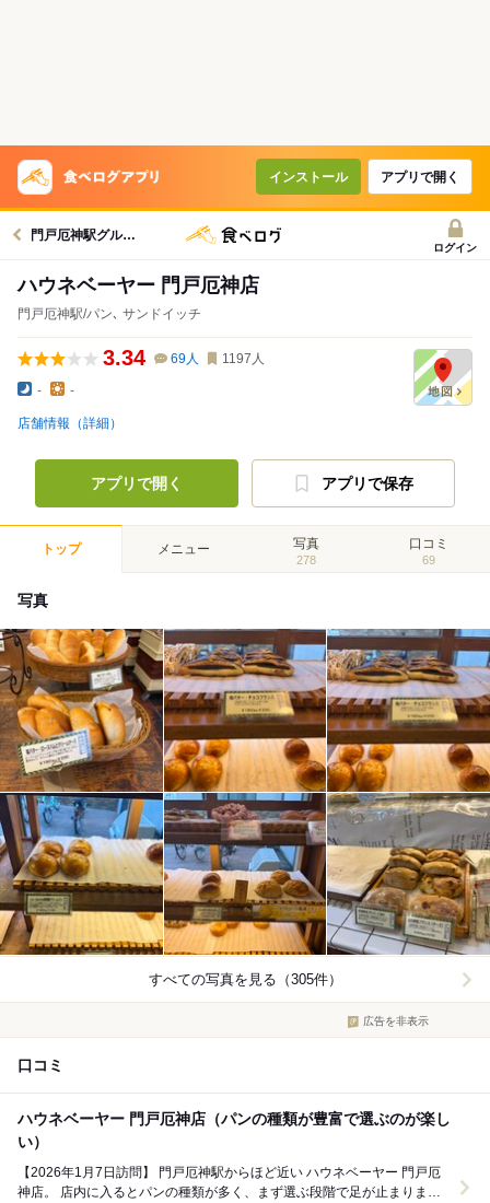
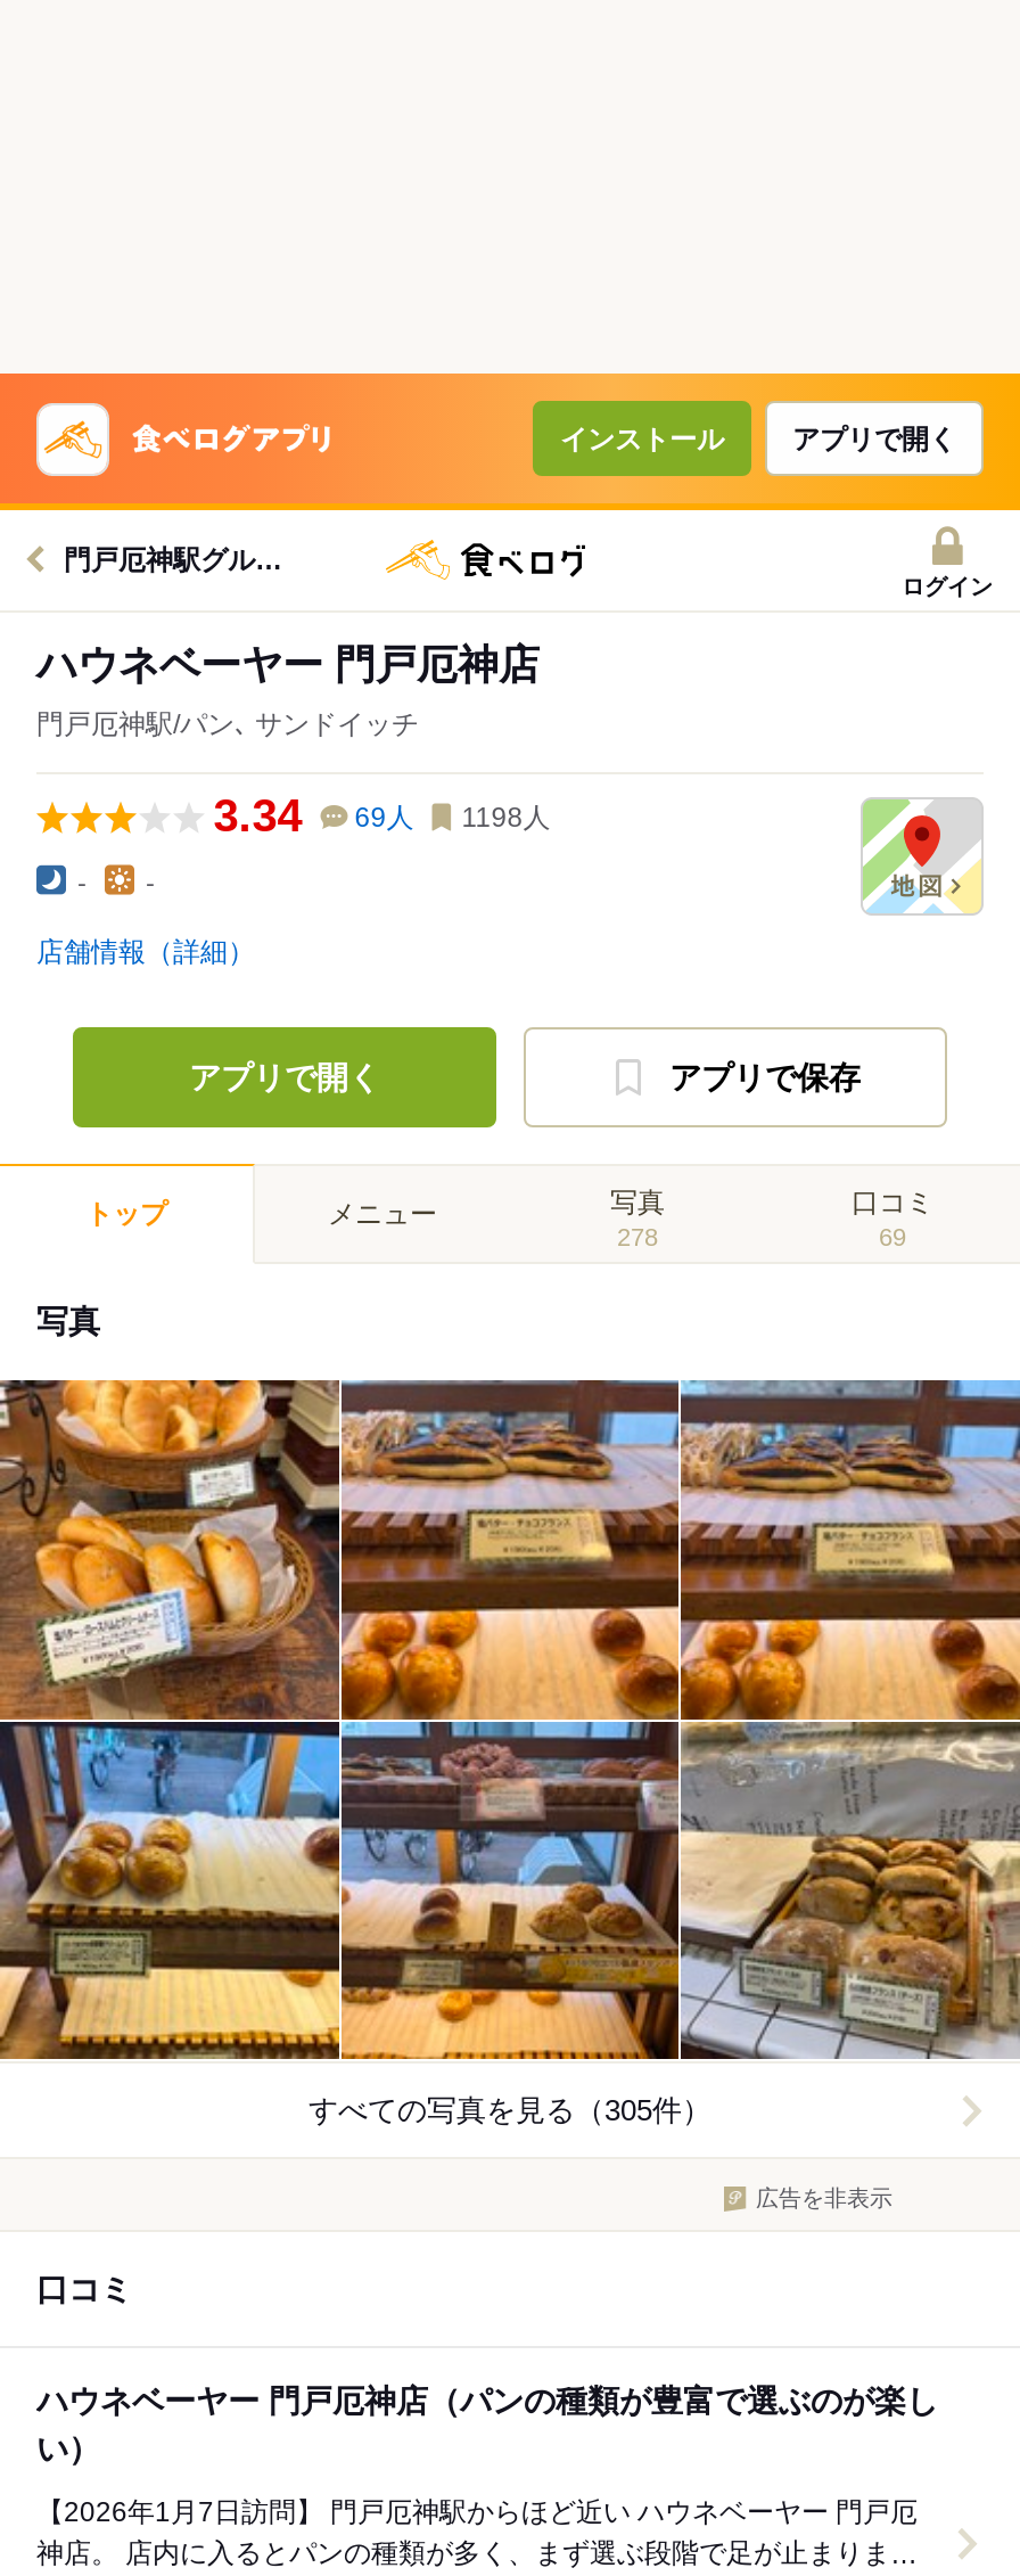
- 3.34 69人 1197人
+ 3.34 69人 1198人
